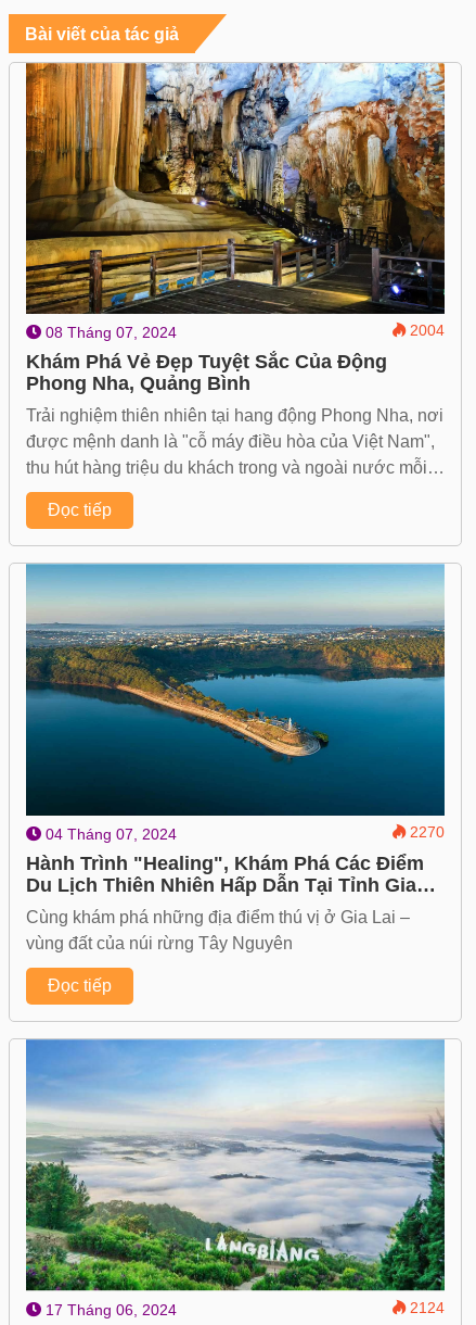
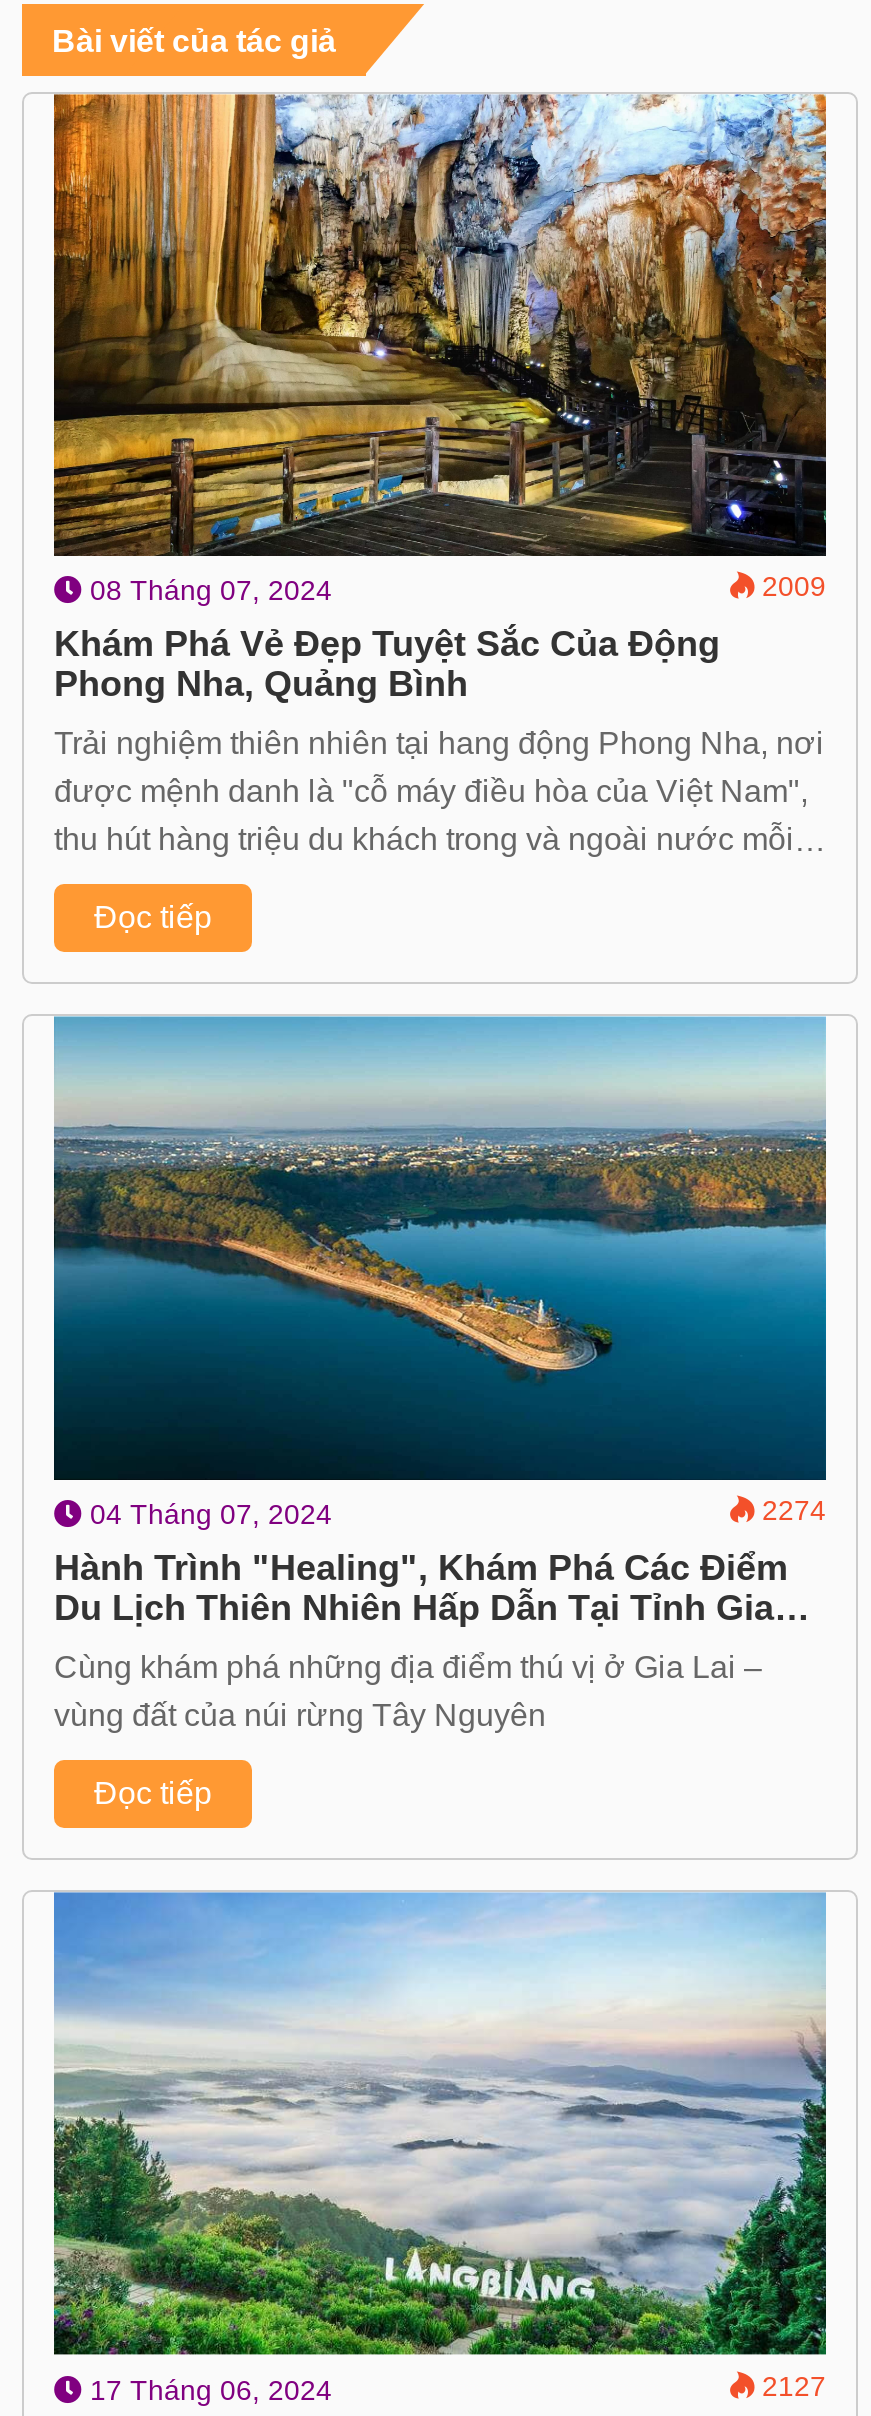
- 2004
+ 2009

- 2270
+ 2274

- 2124
+ 2127
